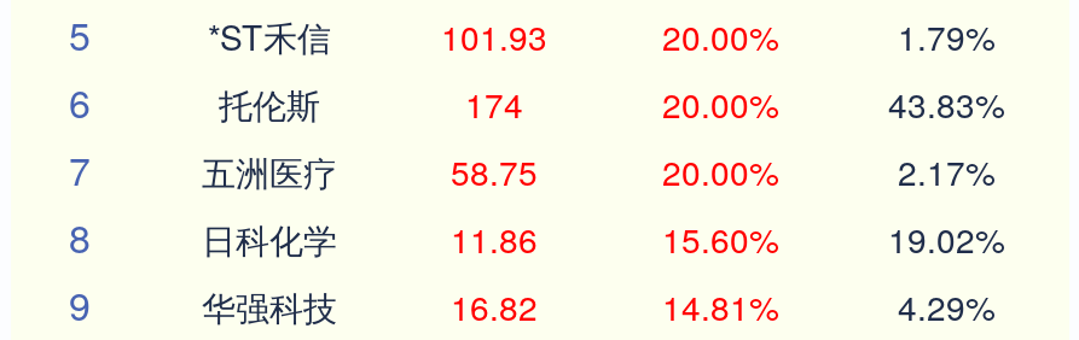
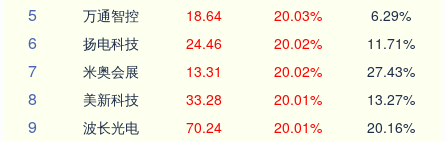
- *ST禾信
- 101.93
- 20.00%
- 1.79%
+ 万通智控
+ 18.64
+ 20.03%
+ 6.29%

- 托伦斯
- 174
- 20.00%
- 43.83%
+ 扬电科技
+ 24.46
+ 20.02%
+ 11.71%

- 五洲医疗
- 58.75
- 20.00%
- 2.17%
+ 米奥会展
+ 13.31
+ 20.02%
+ 27.43%

- 日科化学
- 11.86
- 15.60%
- 19.02%
+ 美新科技
+ 33.28
+ 20.01%
+ 13.27%

- 华强科技
- 16.82
- 14.81%
- 4.29%
+ 波长光电
+ 70.24
+ 20.01%
+ 20.16%
